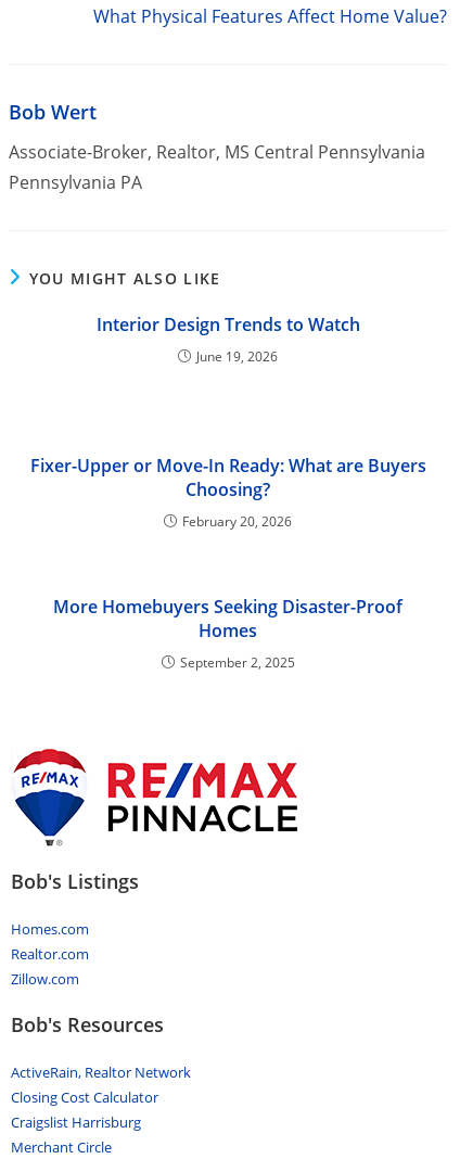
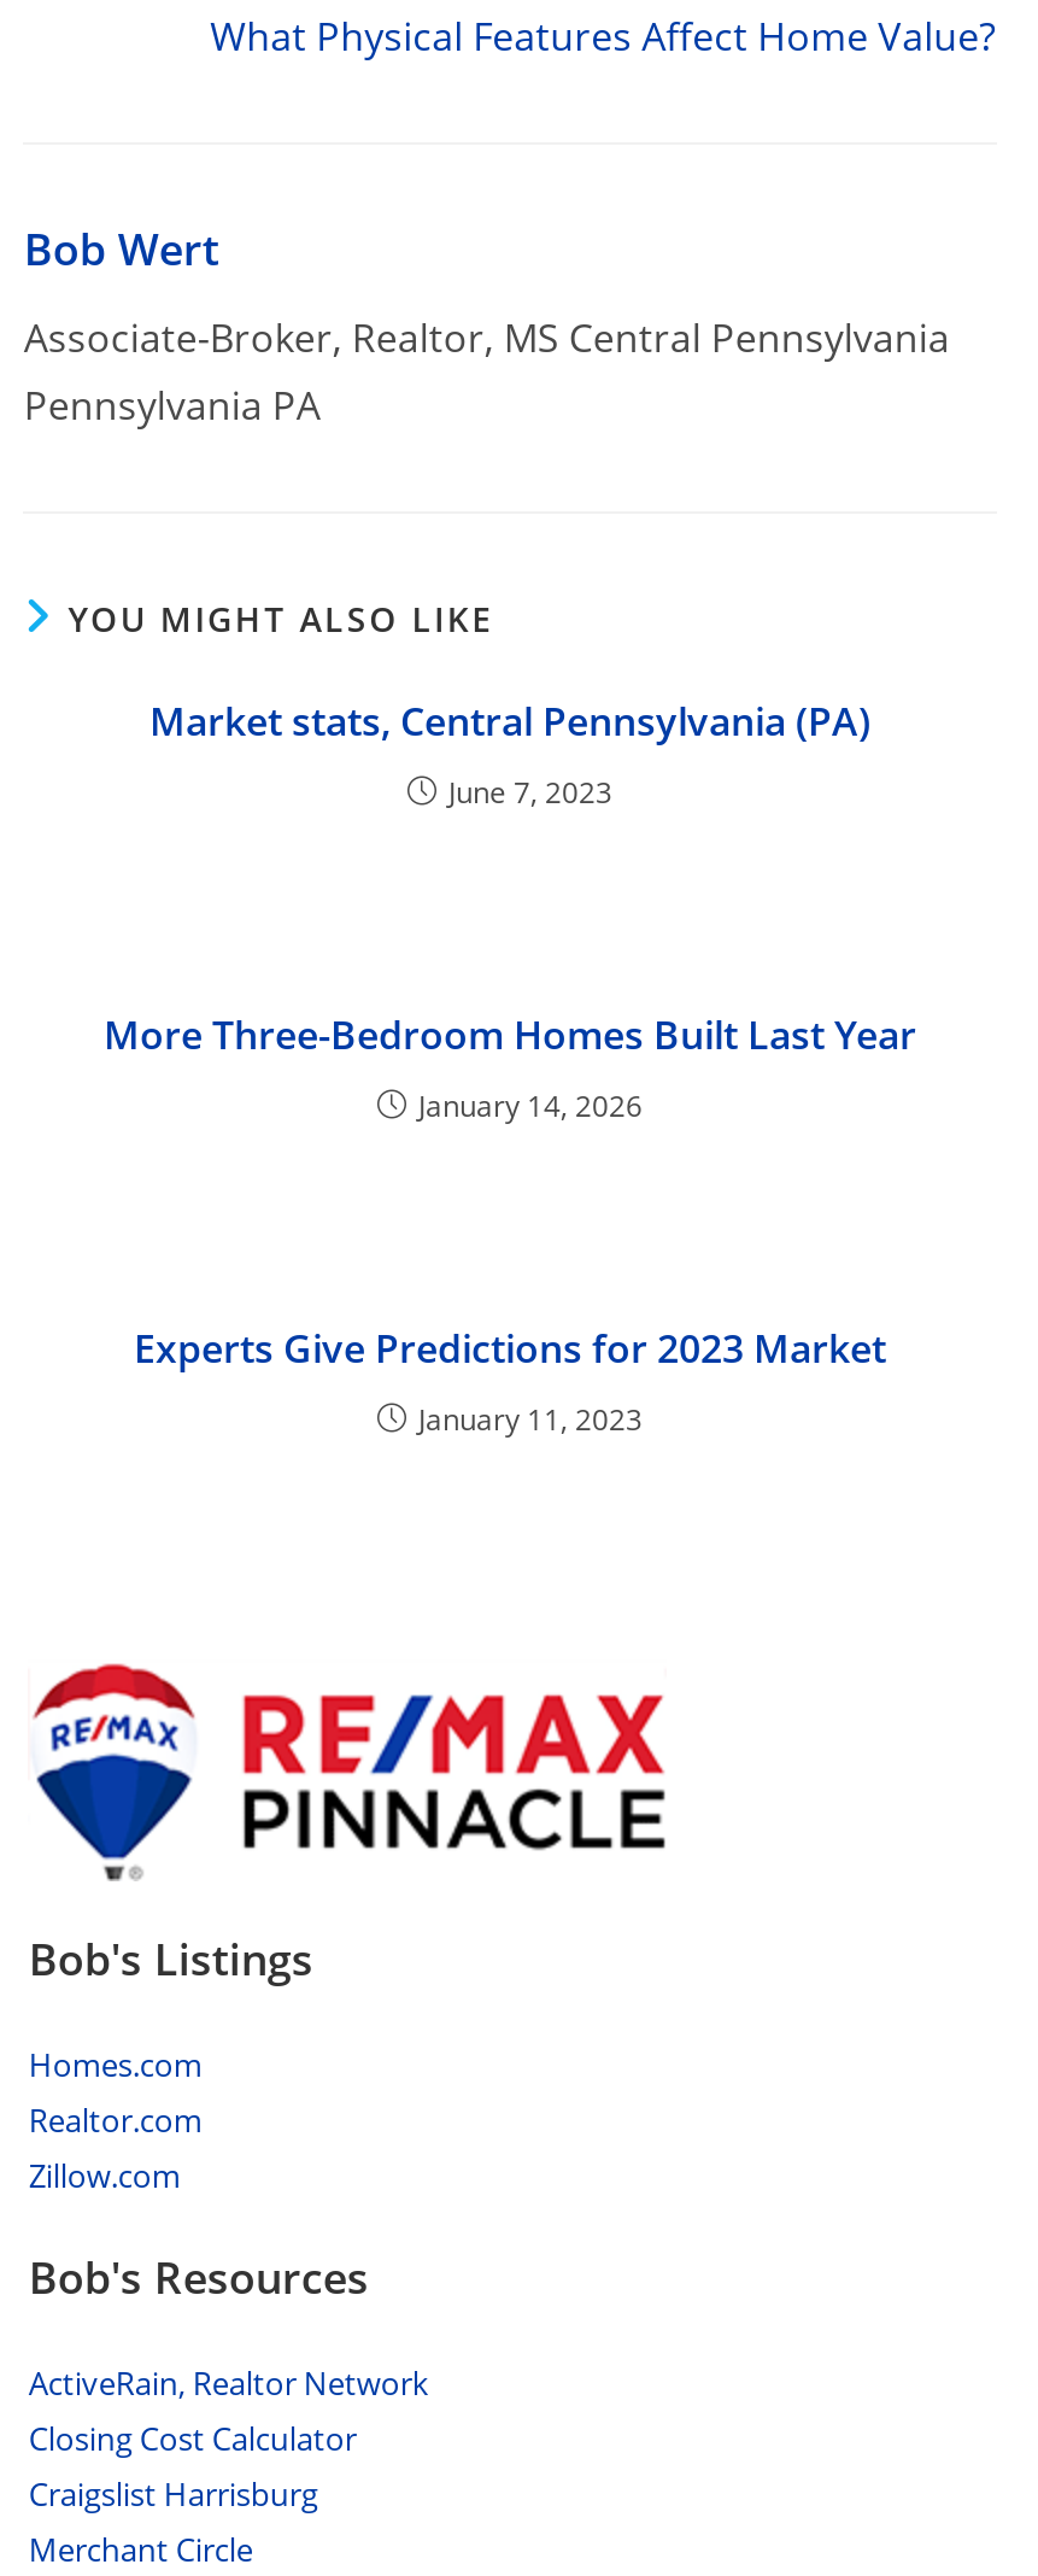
- Interior Design Trends to Watch
+ Market stats, Central Pennsylvania (PA)

- June 19, 2026
+ June 7, 2023

- Fixer-Upper or Move-In Ready: What are Buyers
- Choosing?
+ More Three-Bedroom Homes Built Last Year

- February 20, 2026
+ January 14, 2026

- More Homebuyers Seeking Disaster-Proof
- Homes
+ Experts Give Predictions for 2023 Market

- September 2, 2025
+ January 11, 2023
